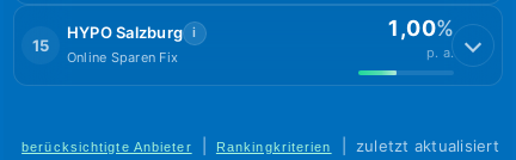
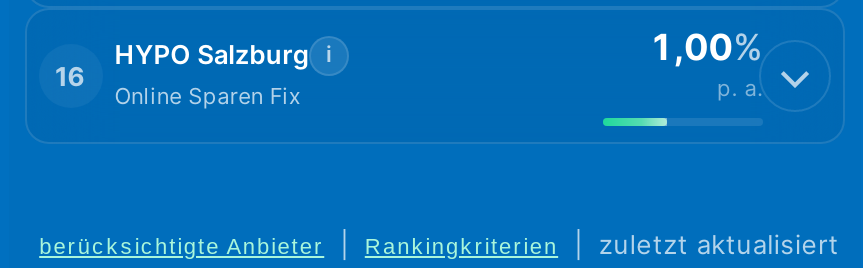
- 15
+ 16
